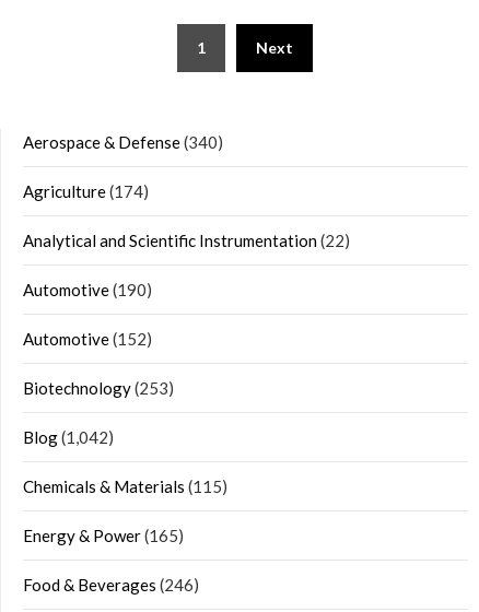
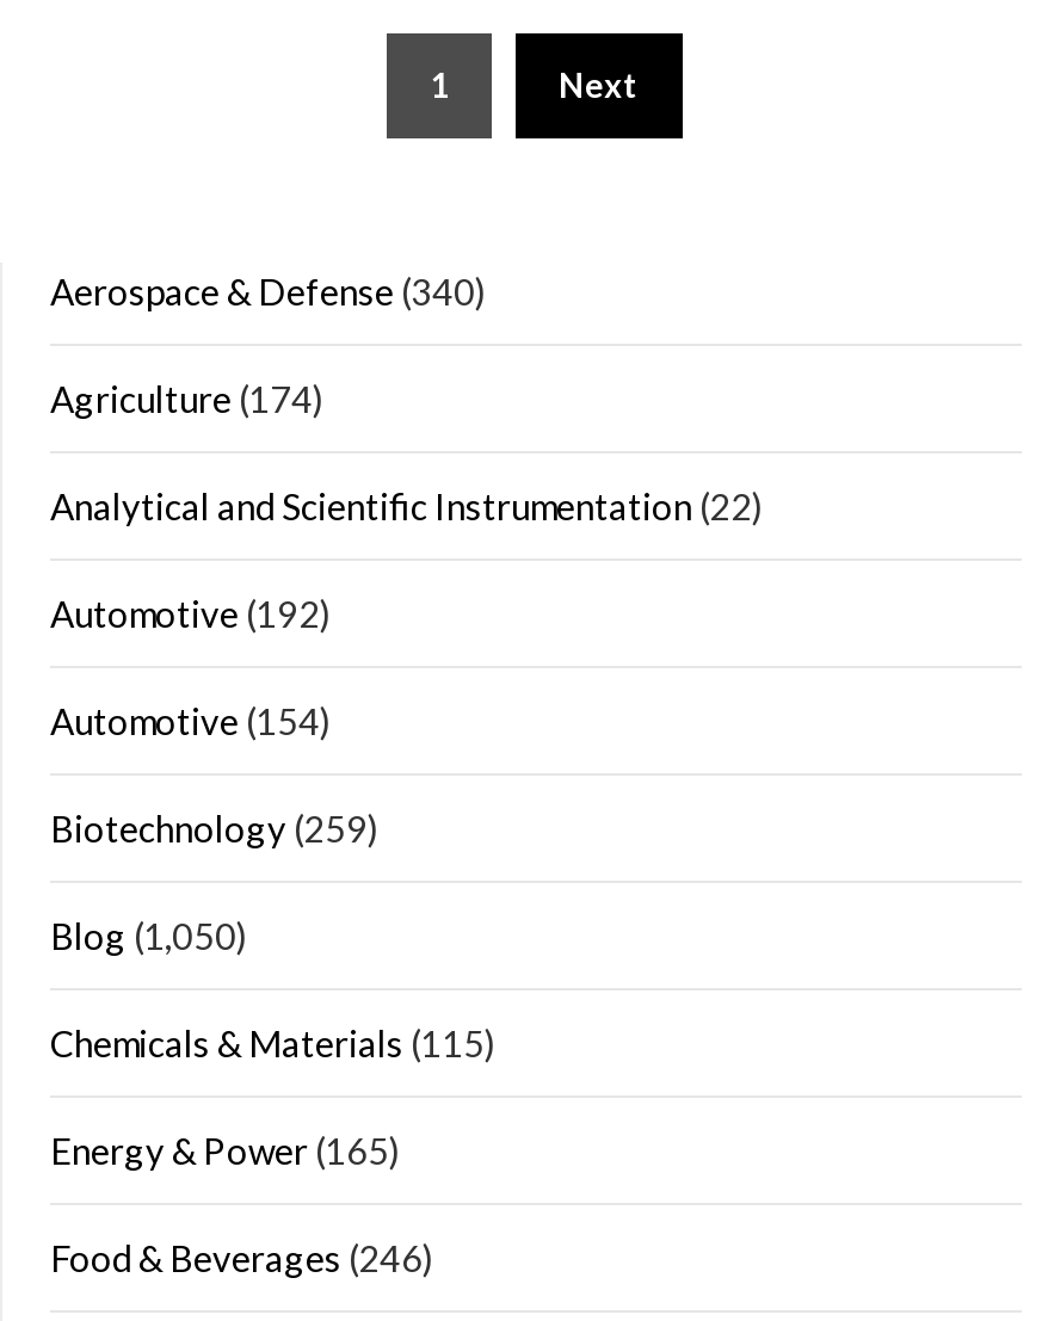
- Automotive (190)
+ Automotive (192)

- Automotive (152)
+ Automotive (154)

- Biotechnology (253)
+ Biotechnology (259)

- Blog (1,042)
+ Blog (1,050)
